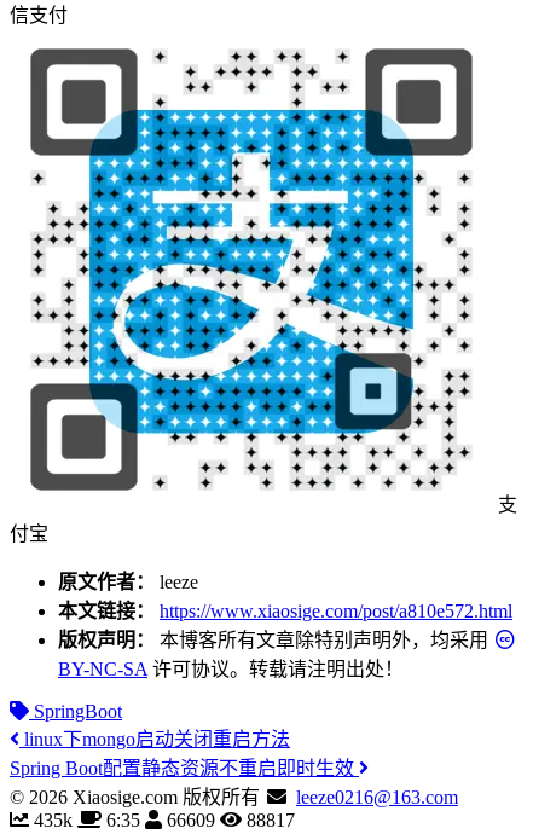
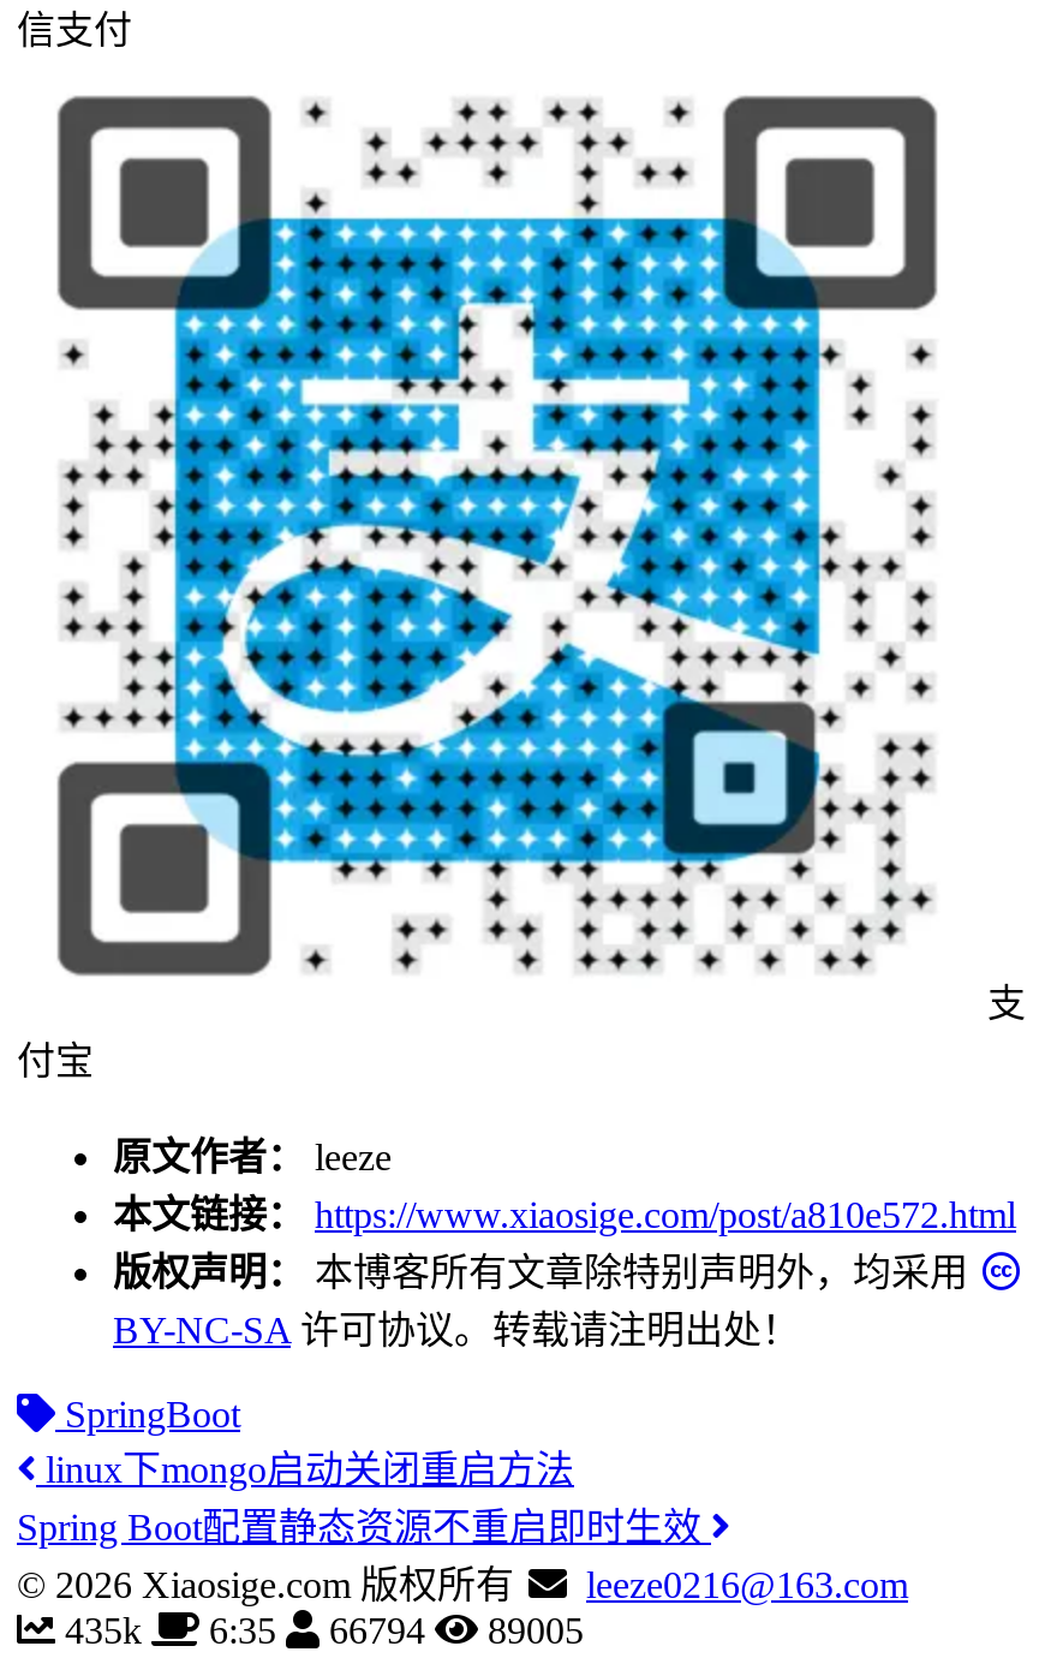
- 66609
+ 66794

- 88817
+ 89005
